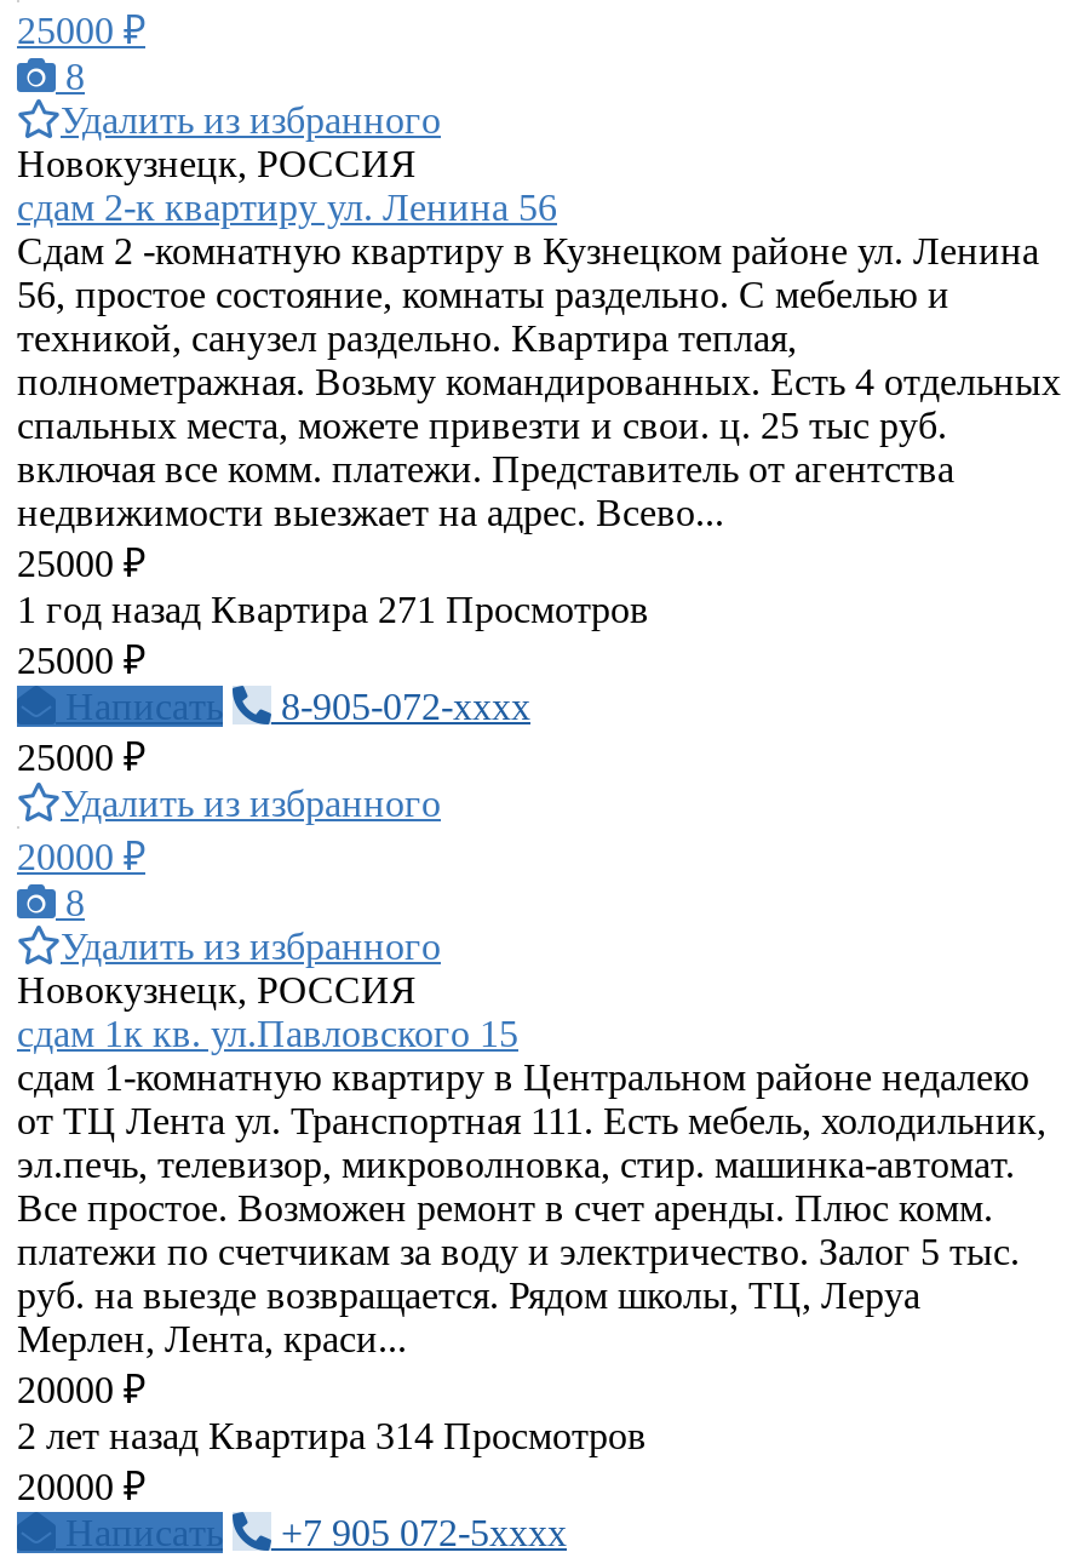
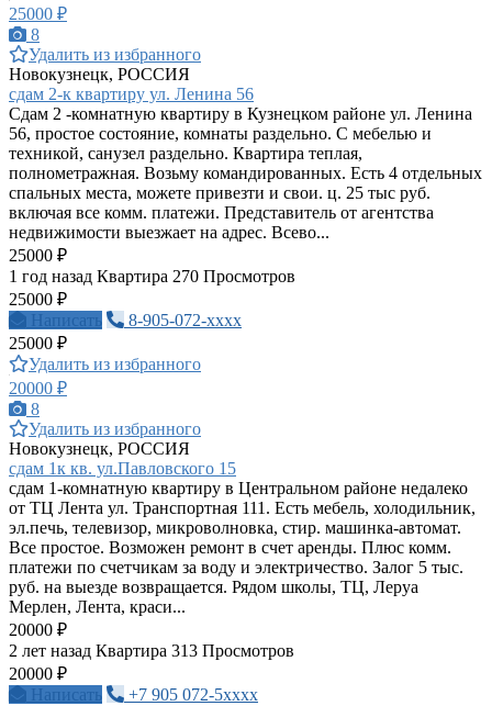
- 1 год назад Квартира 271 Просмотров
+ 1 год назад Квартира 270 Просмотров

- 2 лет назад Квартира 314 Просмотров
+ 2 лет назад Квартира 313 Просмотров
